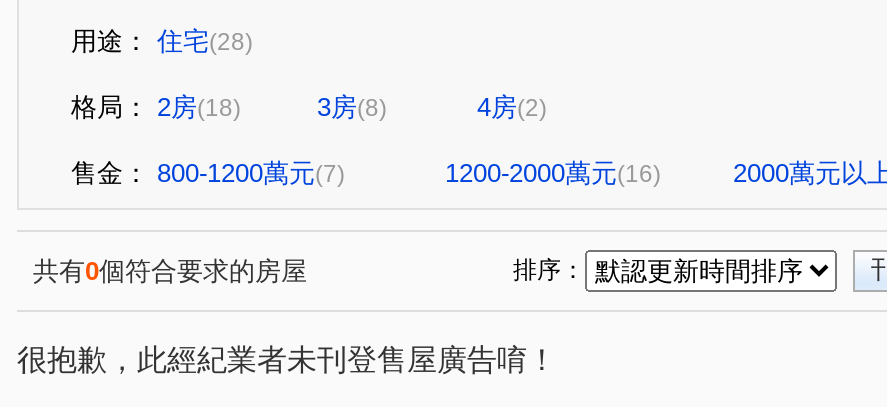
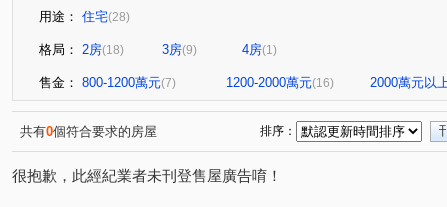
- 3房(8)
+ 3房(9)

- 4房(2)
+ 4房(1)
